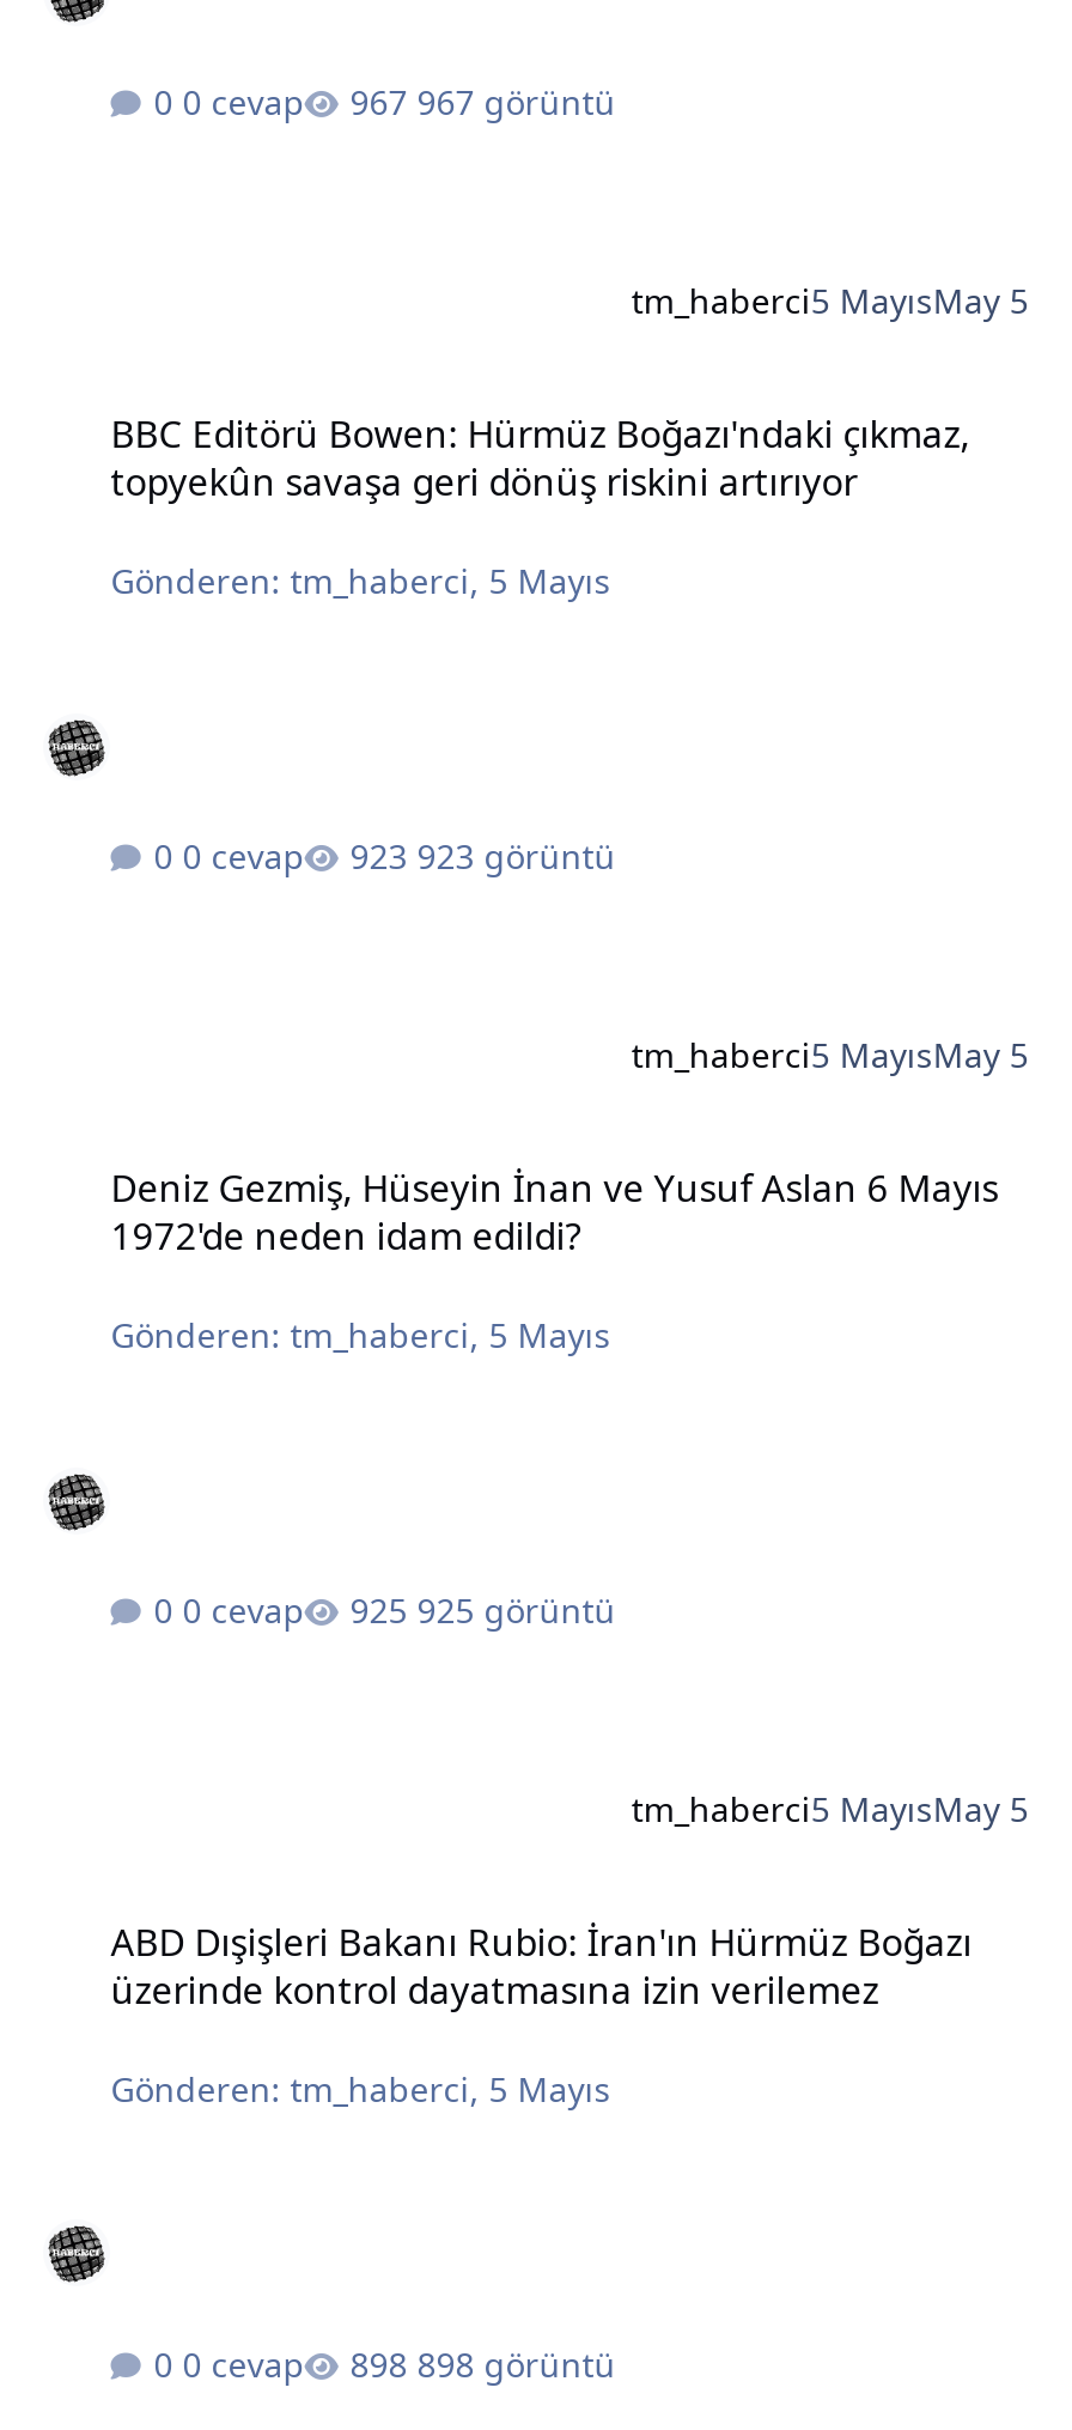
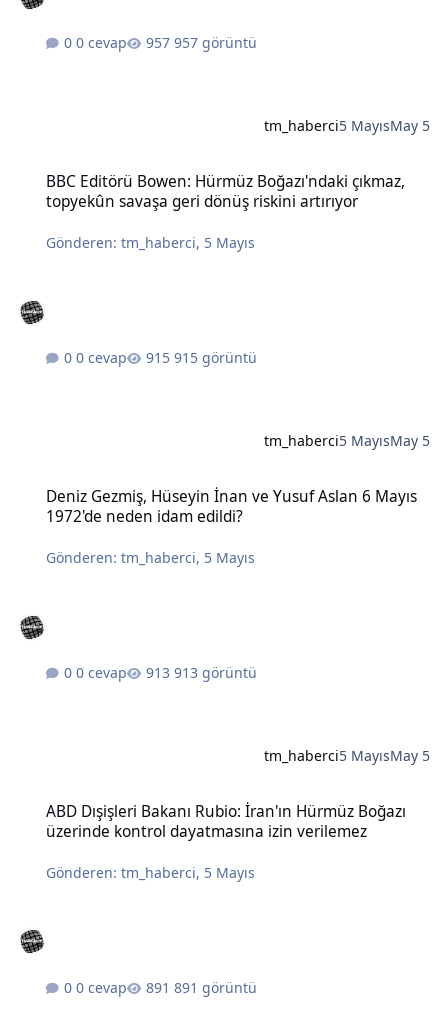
- 967 görüntü
+ 957 görüntü

- 923 görüntü
+ 915 görüntü

- 925 görüntü
+ 913 görüntü

- 898 görüntü
+ 891 görüntü
